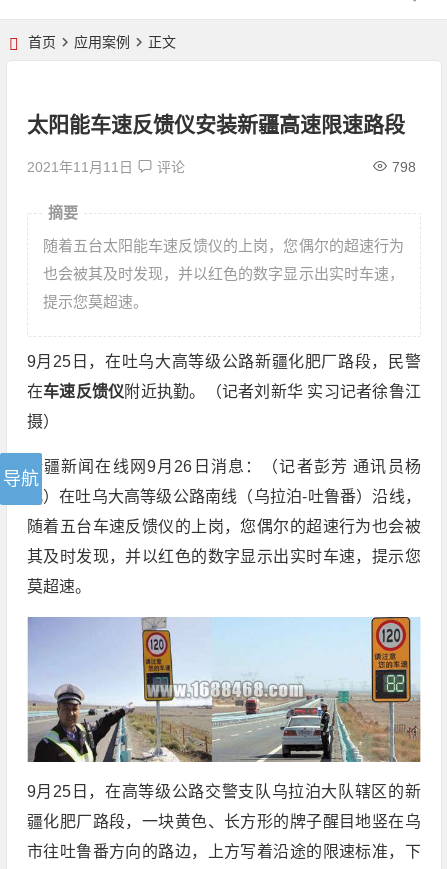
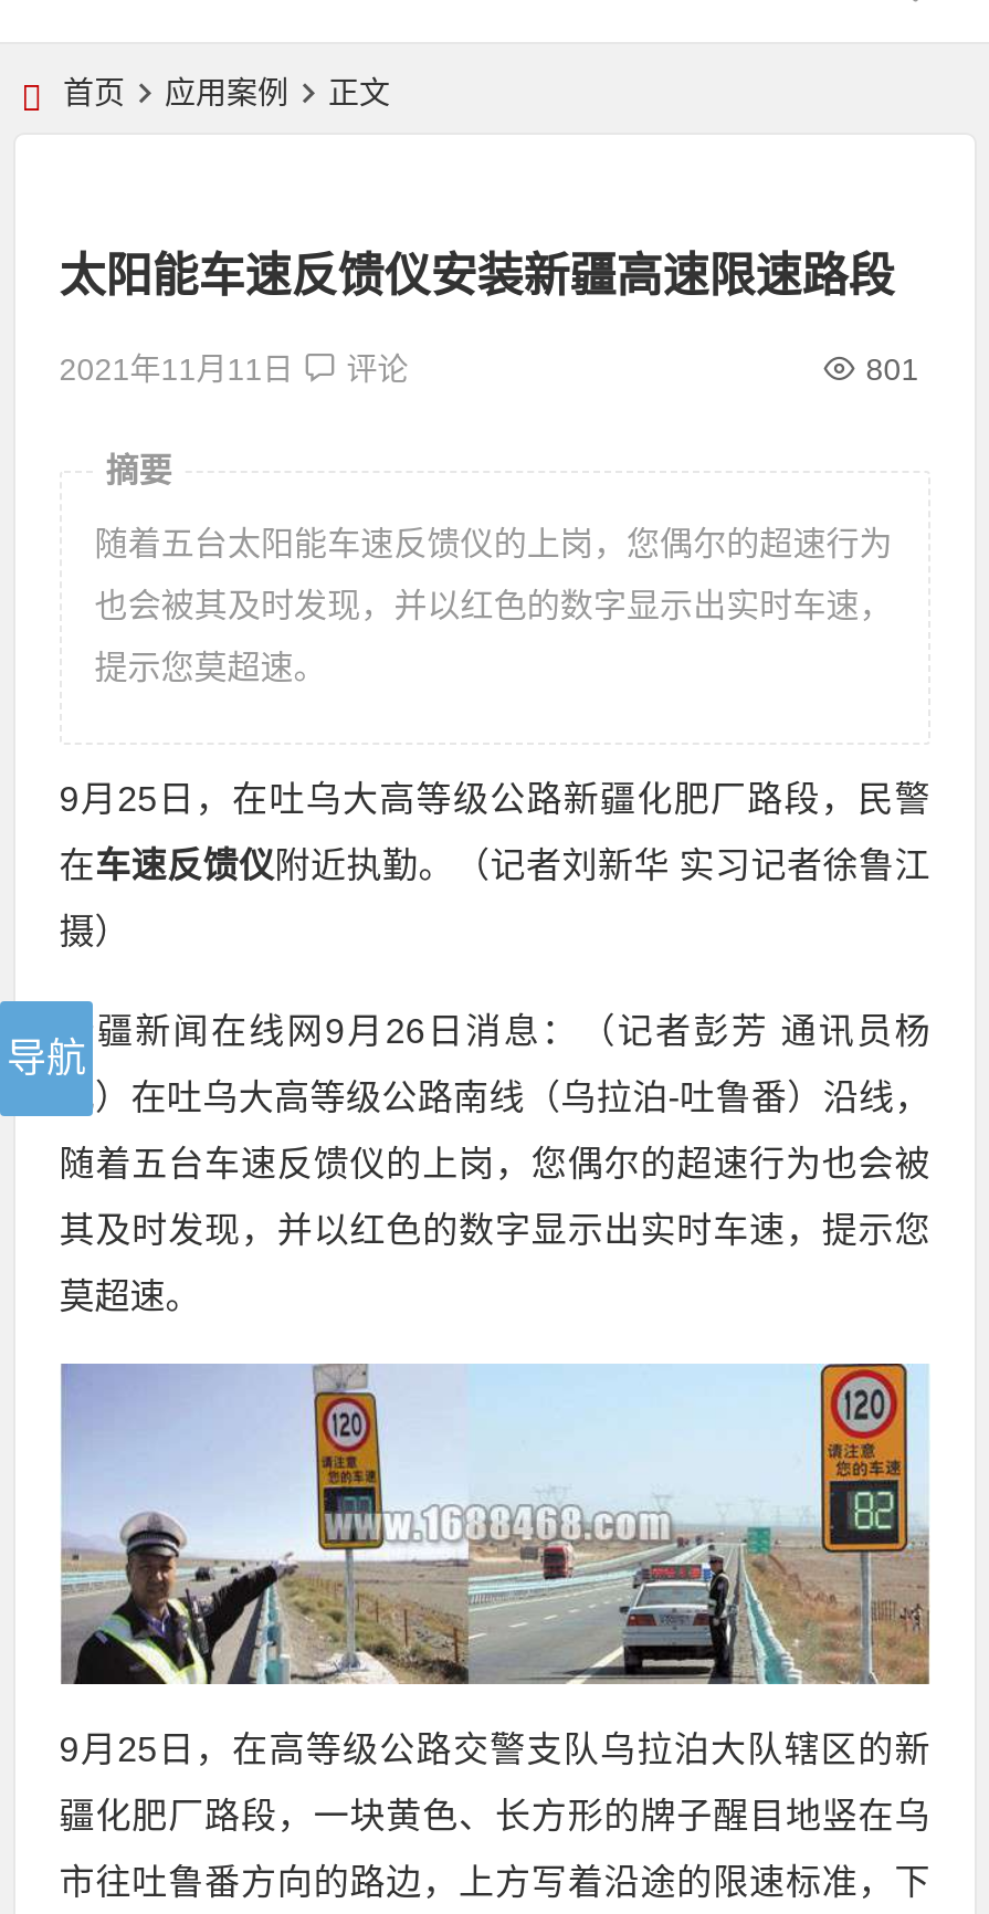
- 798
+ 801
